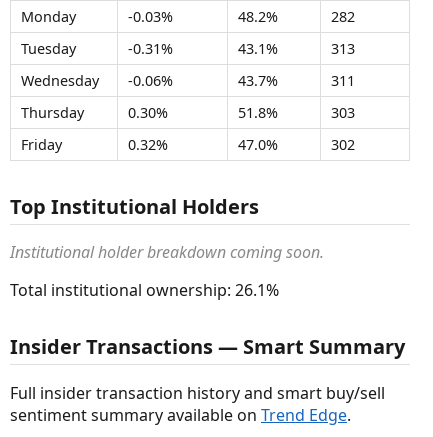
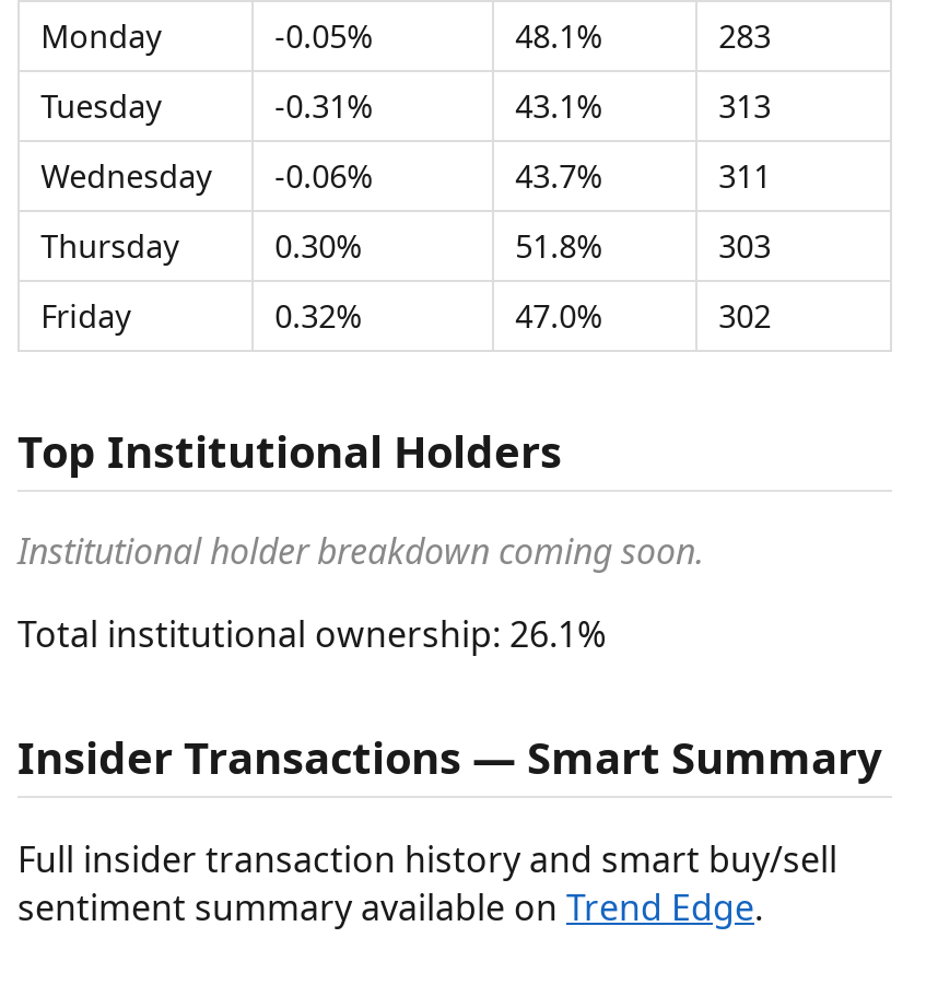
- -0.03%
+ -0.05%

- 48.2%
+ 48.1%

- 282
+ 283
